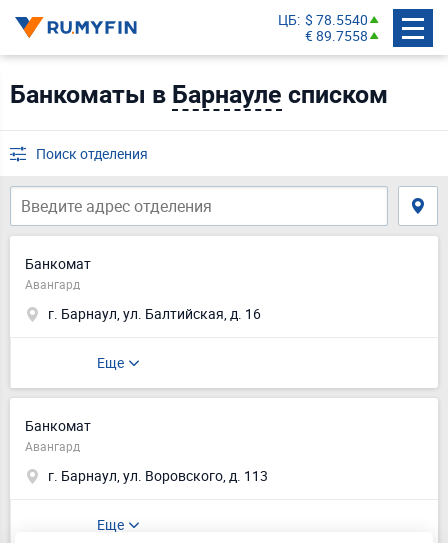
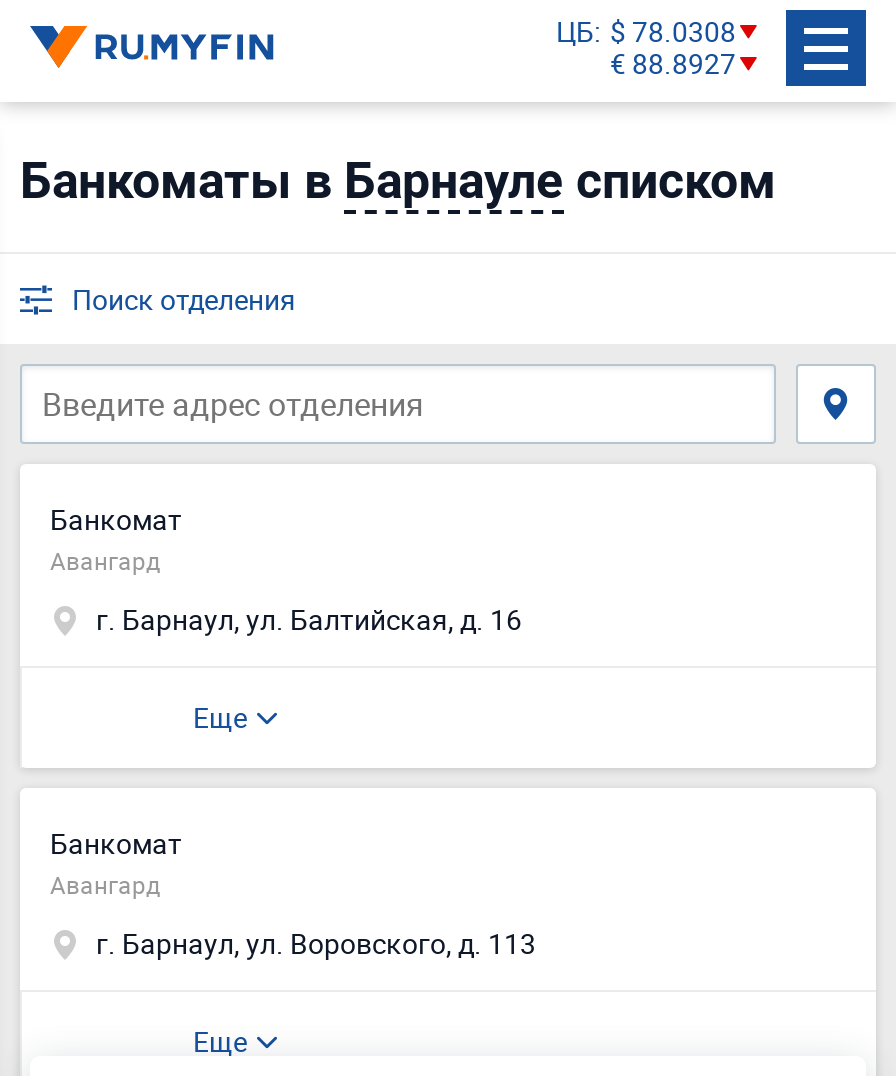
- ЦБ $ 78.5540
+ ЦБ $ 78.0308

- € 89.7558
+ € 88.8927
